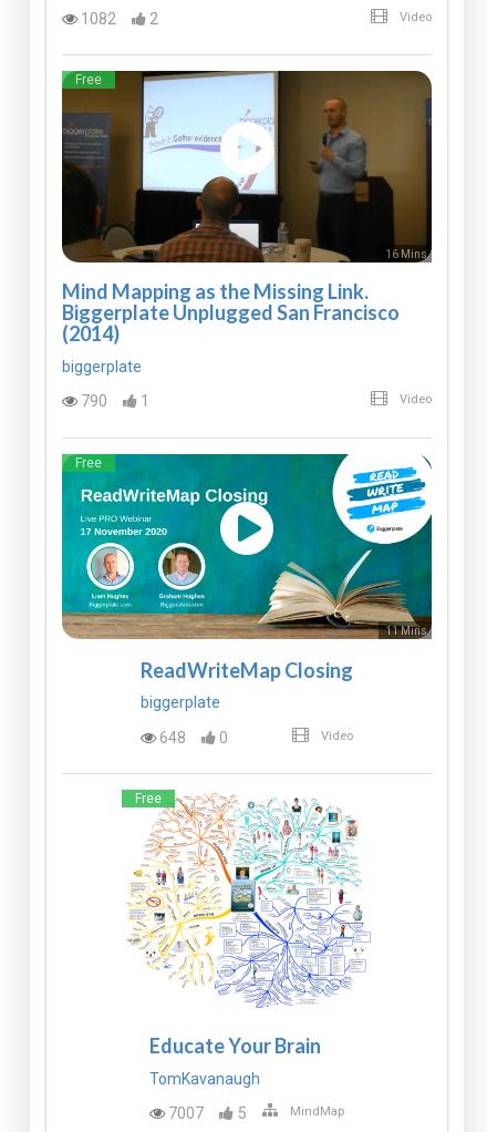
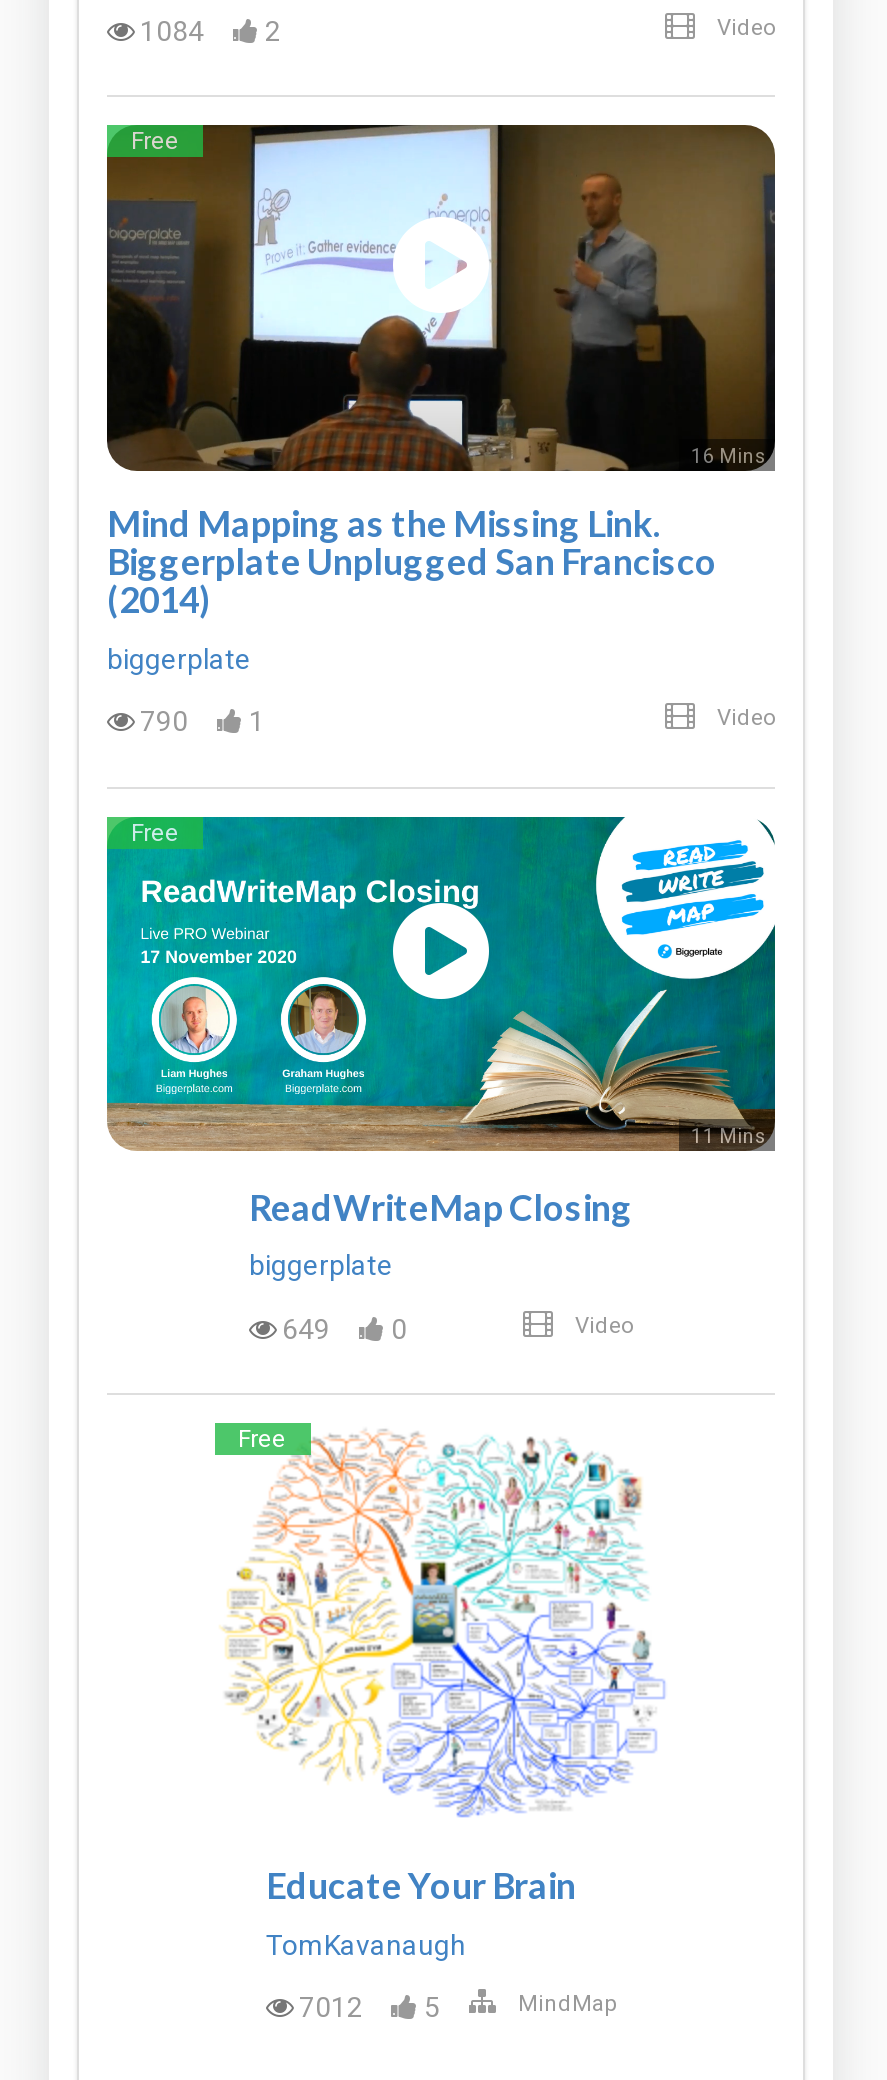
- 1082 2
+ 1084 2

- 648 0
+ 649 0

- 7007 5
+ 7012 5
